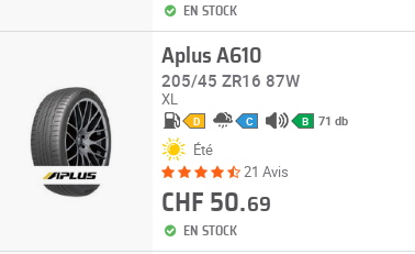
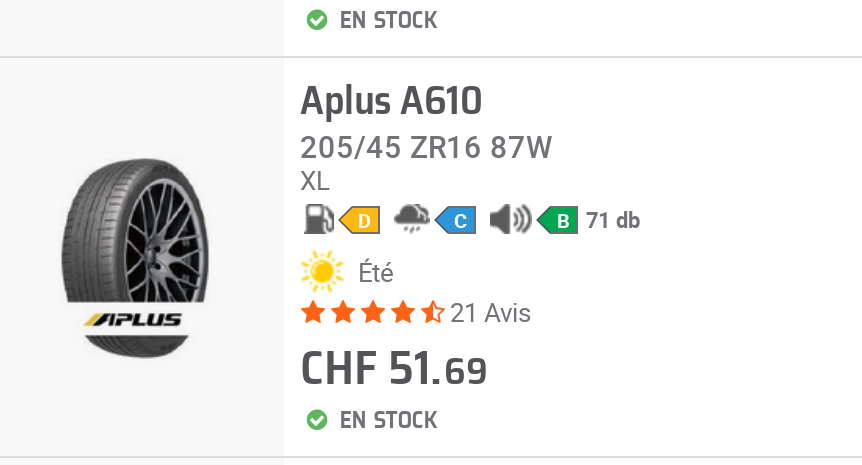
- CHF 50.69
+ CHF 51.69
